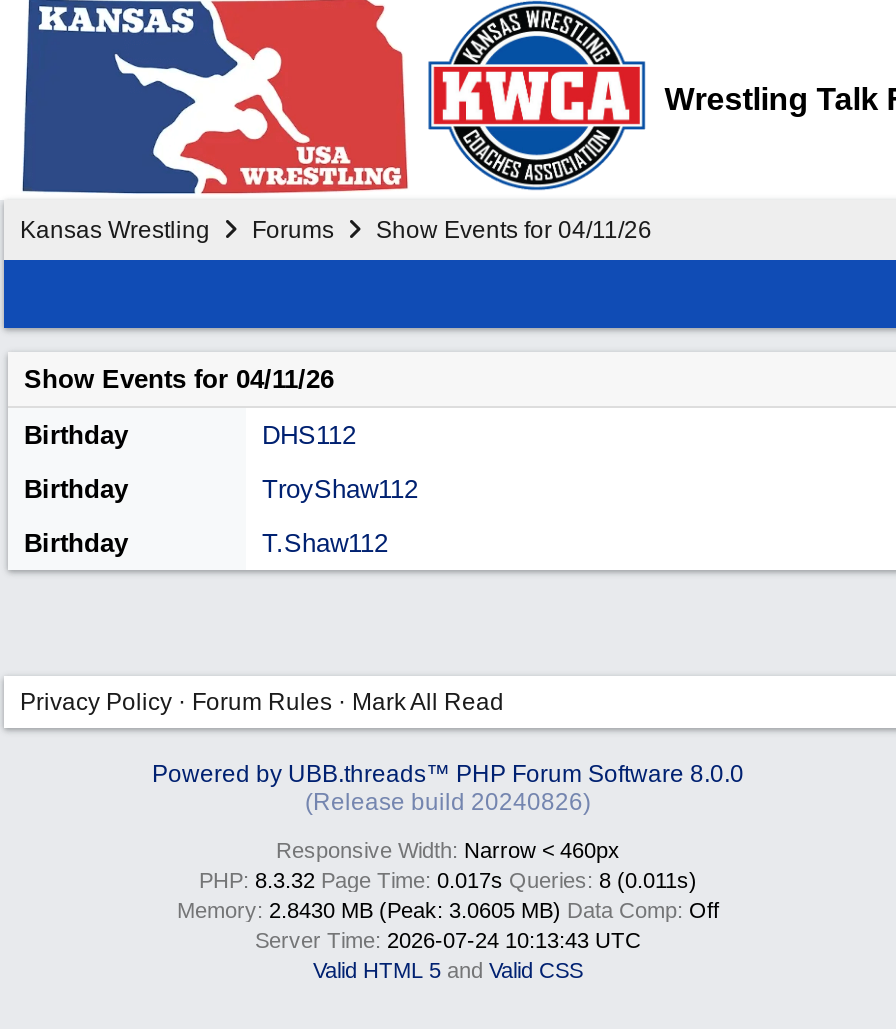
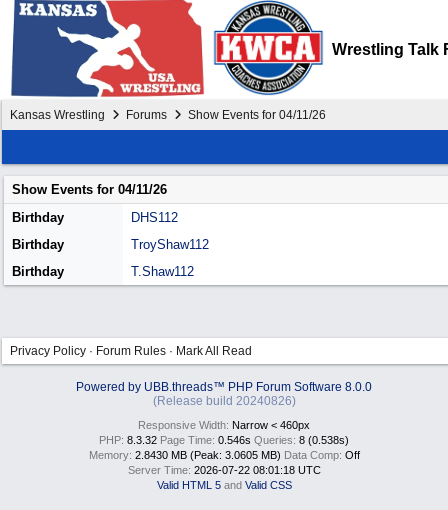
- PHP: 8.3.32 Page Time: 0.017s Queries: 8 (0.011s)
+ PHP: 8.3.32 Page Time: 0.546s Queries: 8 (0.538s)

- Server Time: 2026-07-24 10:13:43 UTC
+ Server Time: 2026-07-22 08:01:18 UTC
